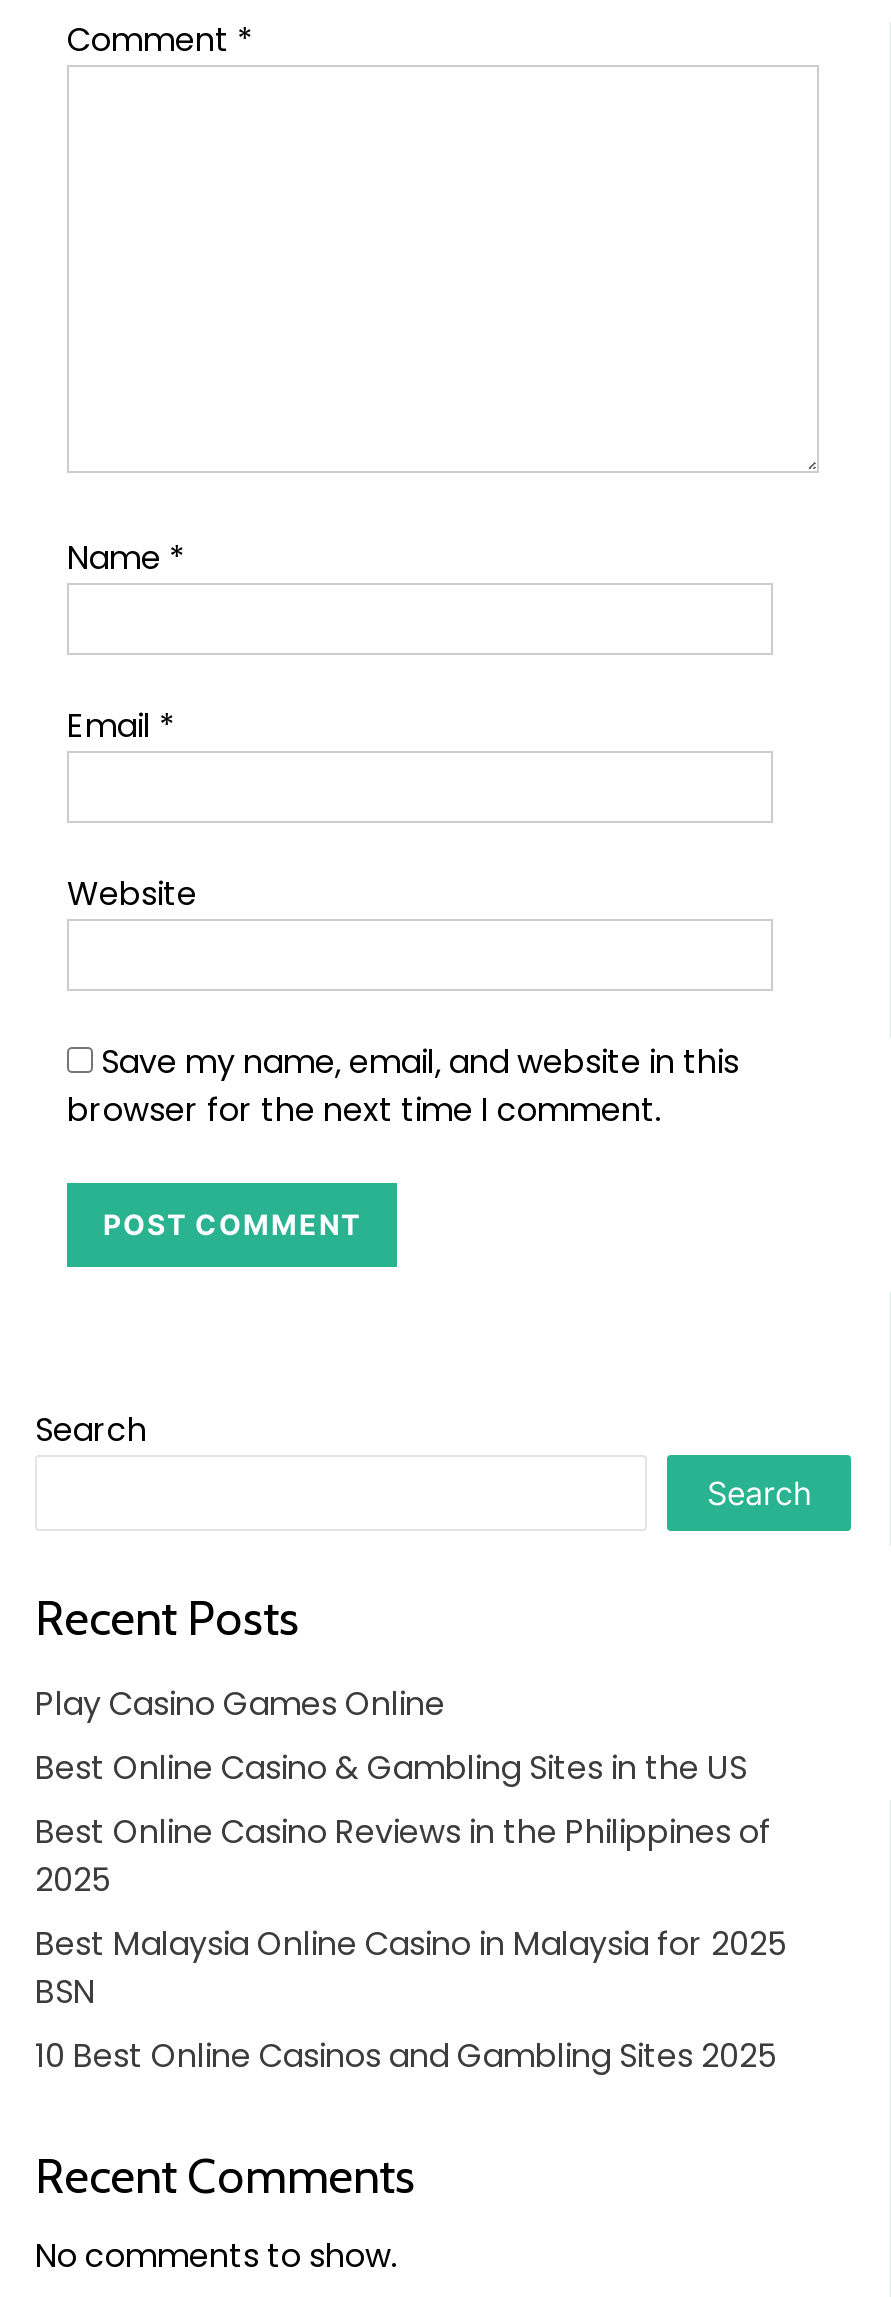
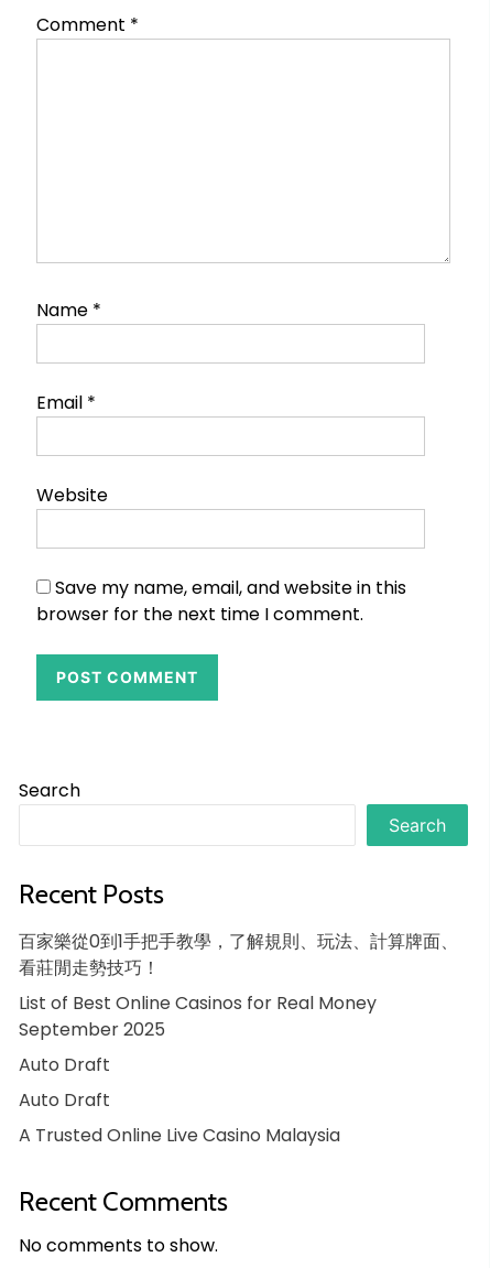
- Play Casino Games Online
- Best Online Casino & Gambling Sites in the US
- Best Online Casino Reviews in the Philippines of
- 2025
- Best Malaysia Online Casino in Malaysia for 2025
- BSN
- 10 Best Online Casinos and Gambling Sites 2025
+ 百家樂從0到1手把手教學，了解規則、玩法、計算牌面、
+ 看莊閒走勢技巧！
+ List of Best Online Casinos for Real Money
+ September 2025
+ Auto Draft
+ Auto Draft
+ A Trusted Online Live Casino Malaysia
